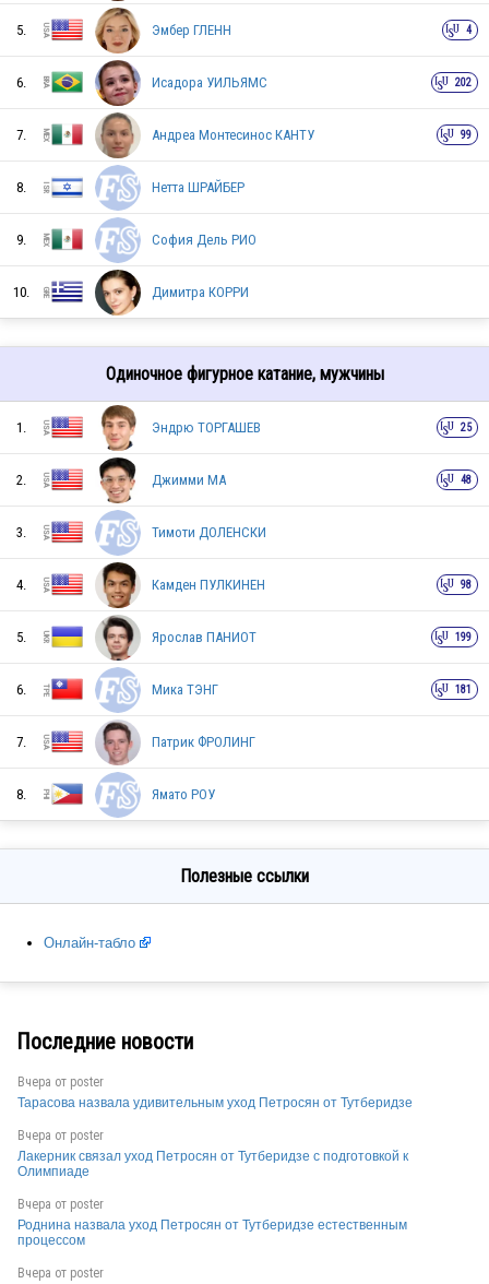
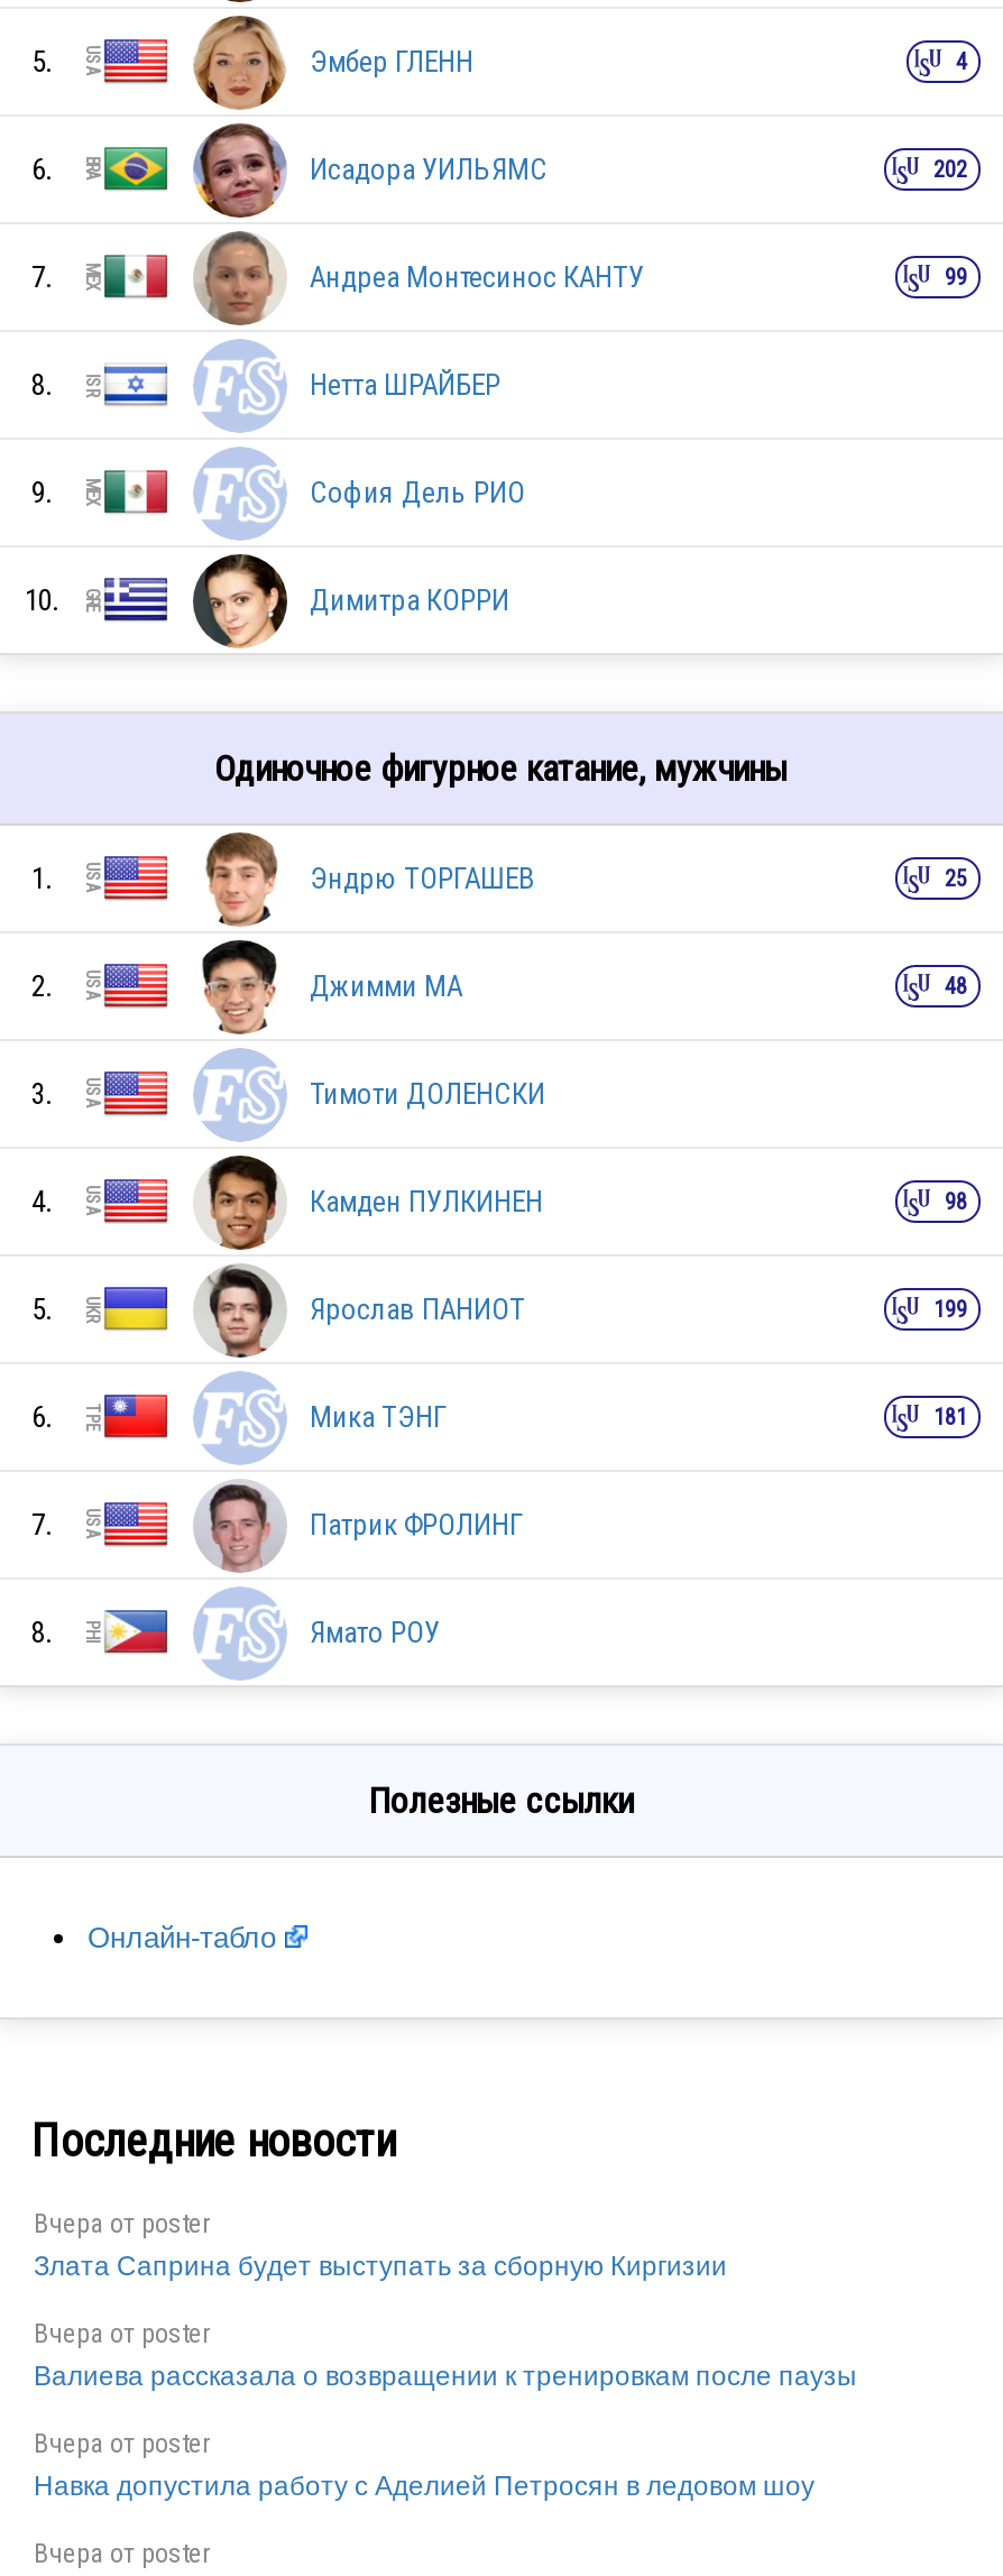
- Тарасова назвала удивительным уход Петросян от Тутберидзе
+ Злата Саприна будет выступать за сборную Киргизии

- Лакерник связал уход Петросян от Тутберидзе с подготовкой к
- Олимпиаде
+ Валиева рассказала о возвращении к тренировкам после паузы

- Роднина назвала уход Петросян от Тутберидзе естественным
- процессом
+ Навка допустила работу с Аделией Петросян в ледовом шоу
